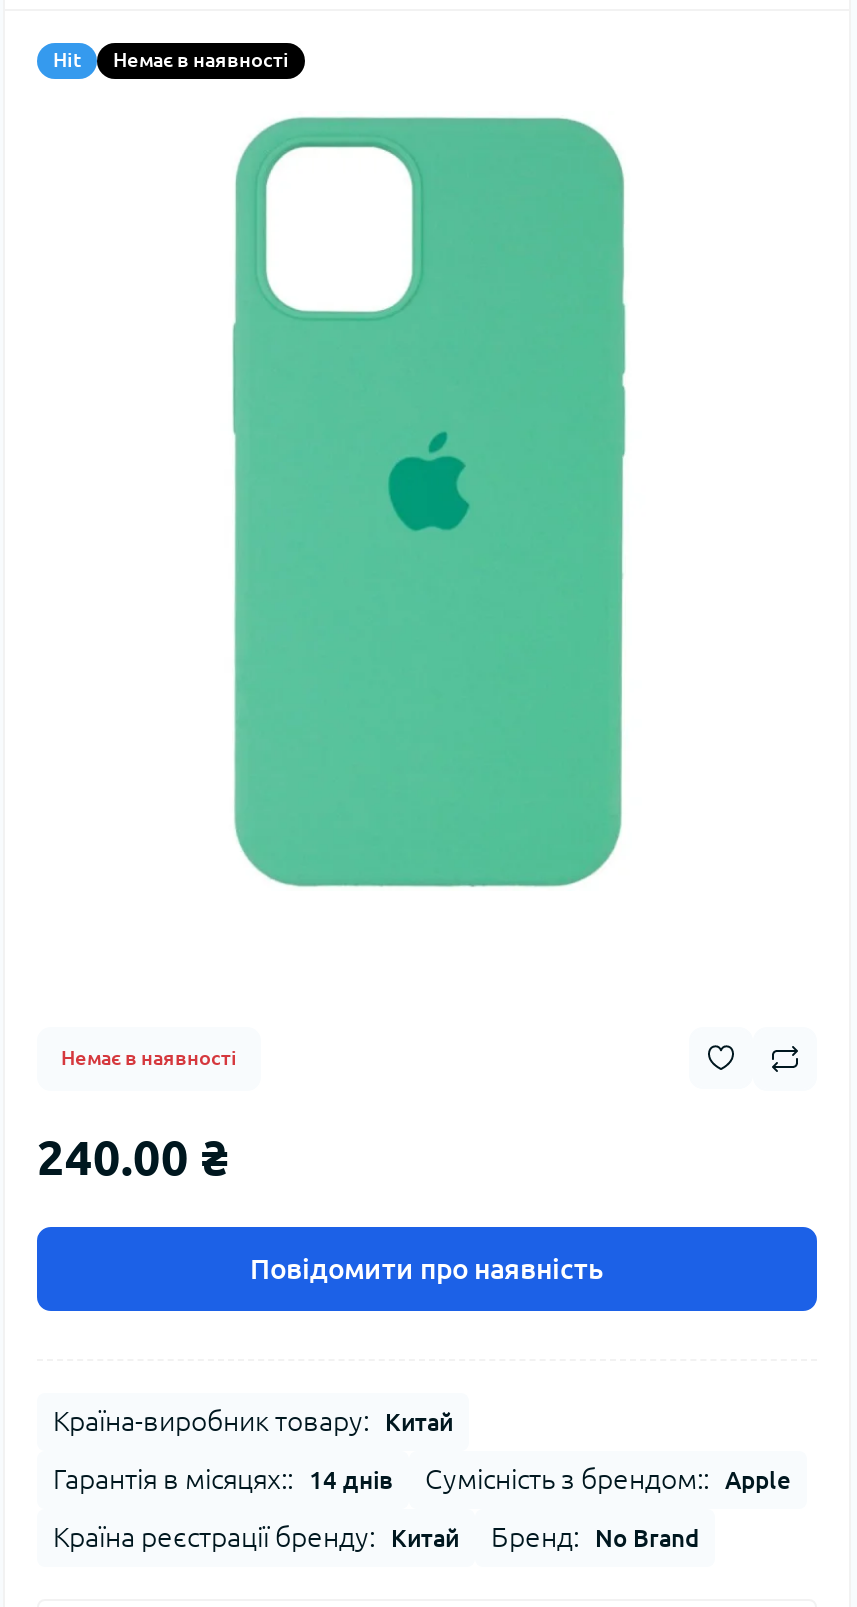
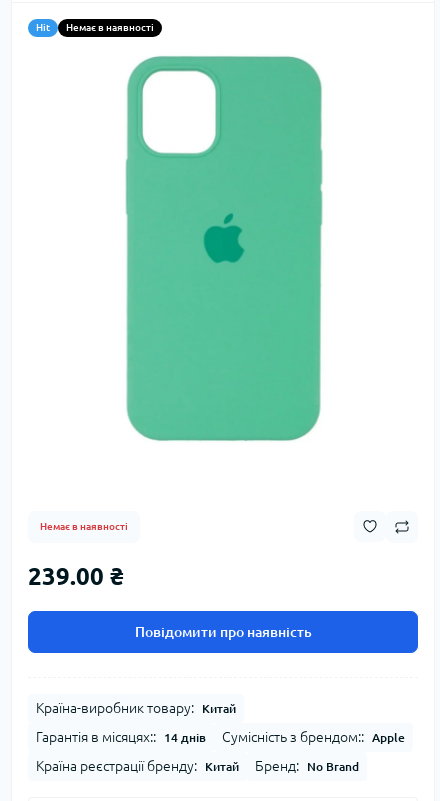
- 240.00 ₴
+ 239.00 ₴
